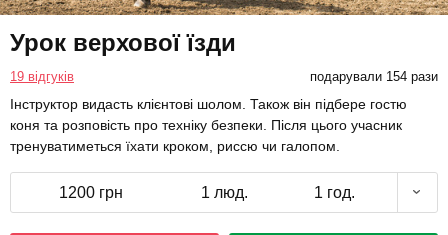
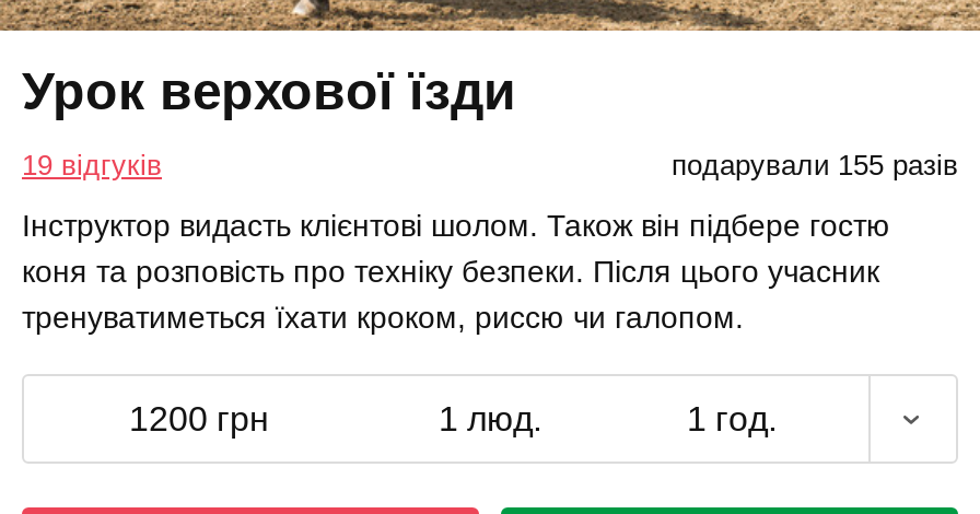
- подарували 154 рази
+ подарували 155 разів
